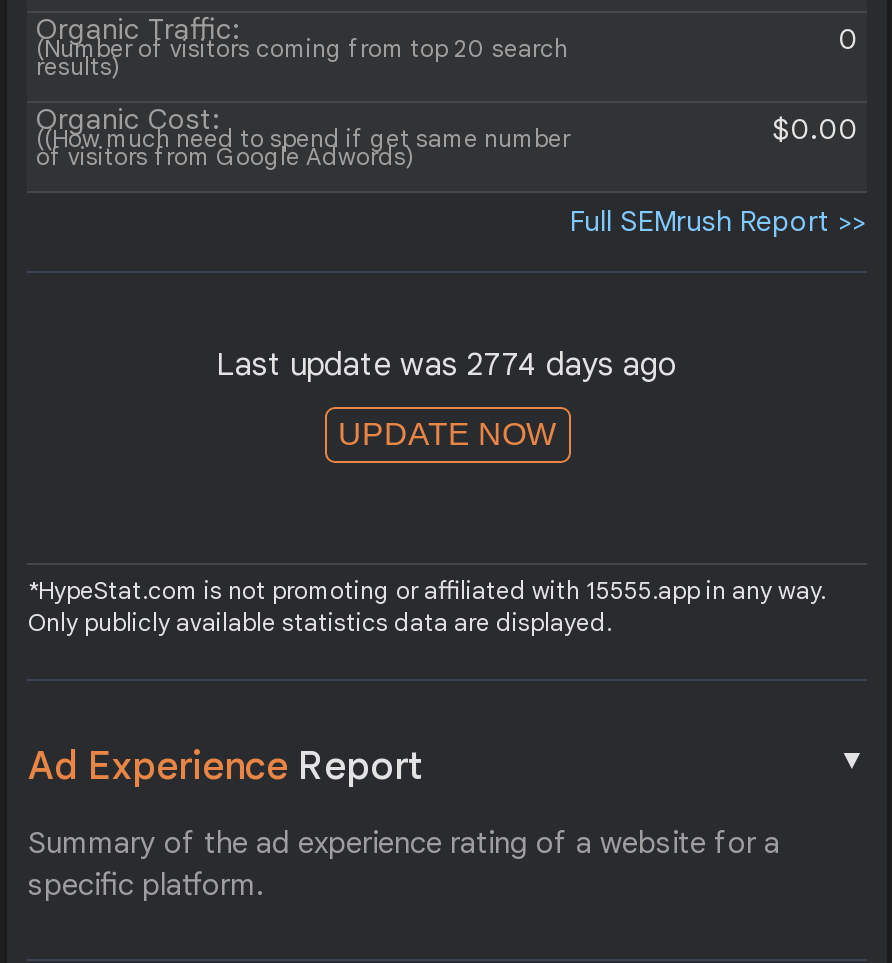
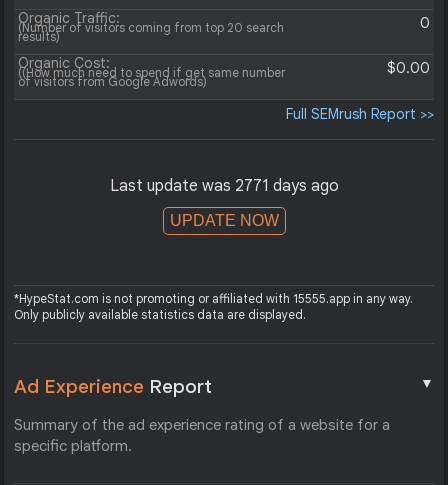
- Last update was 2774 days ago
+ Last update was 2771 days ago
